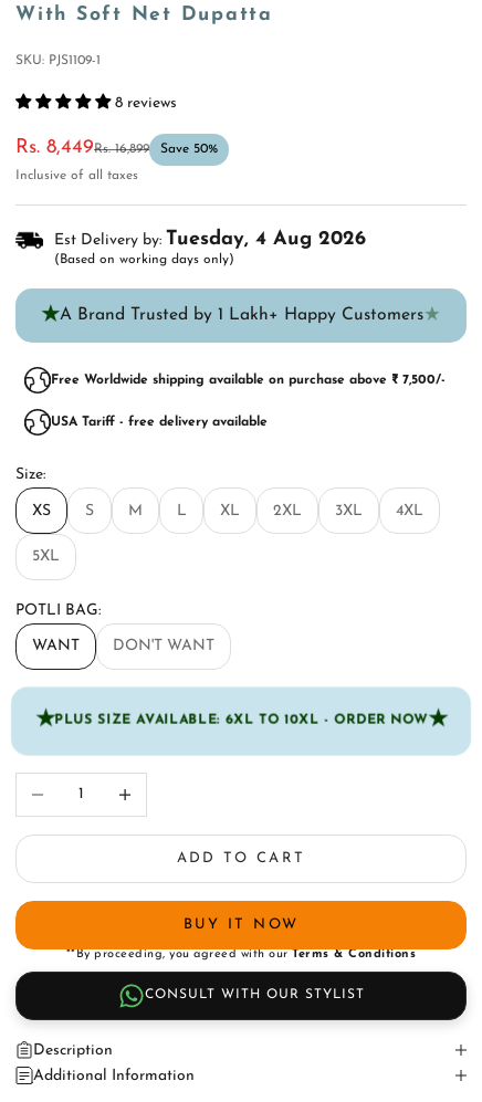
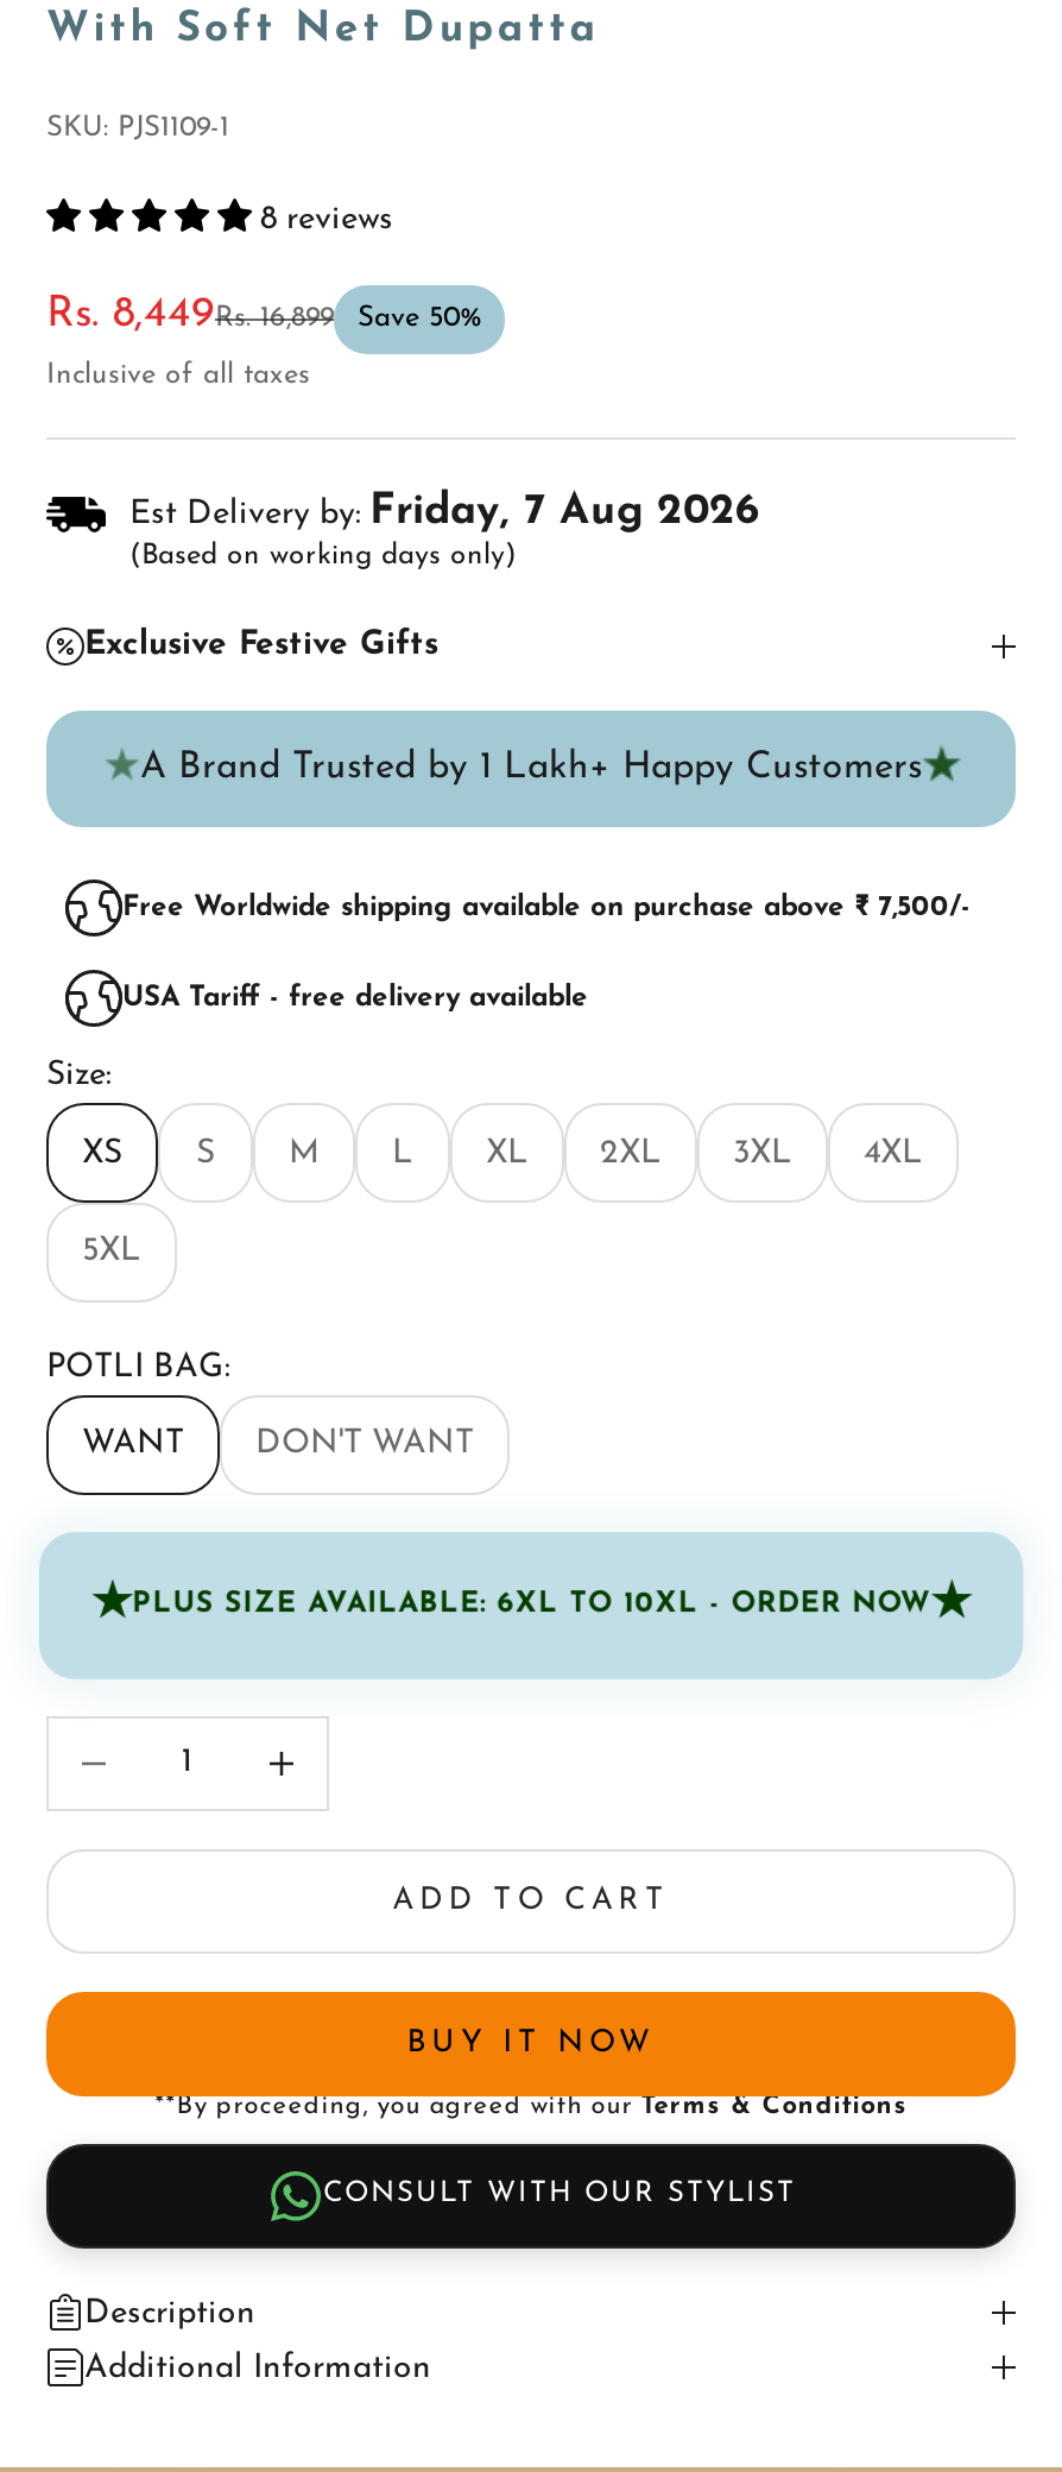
- Est Delivery by: Tuesday, 4 Aug 2026
+ Est Delivery by: Friday, 7 Aug 2026

+ Exclusive Festive Gifts
